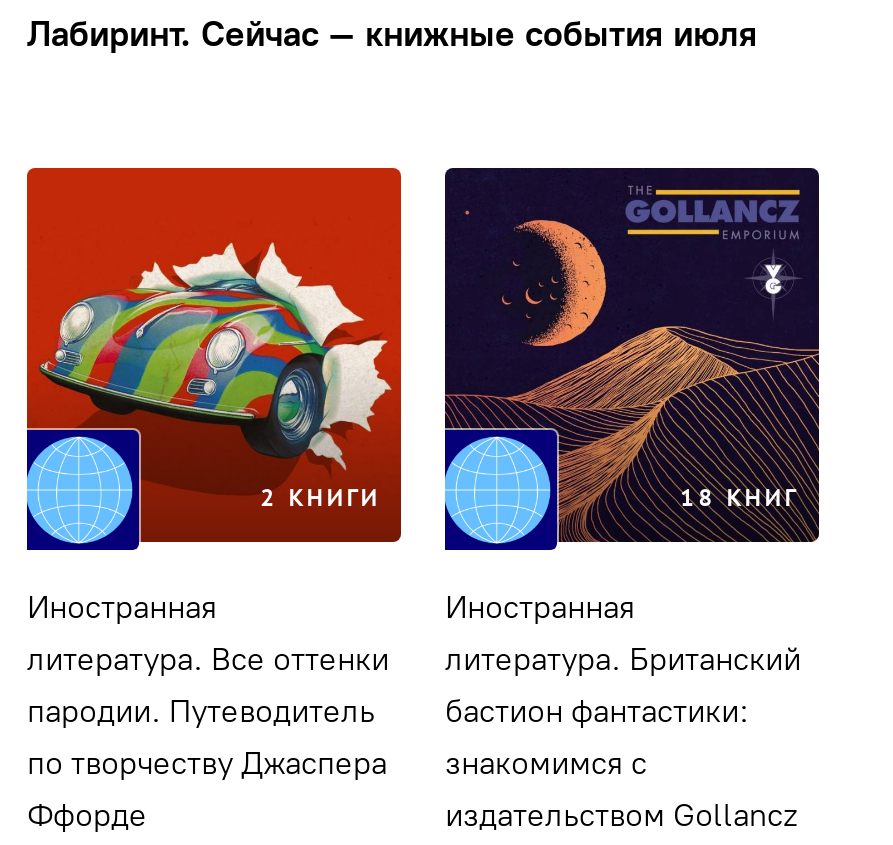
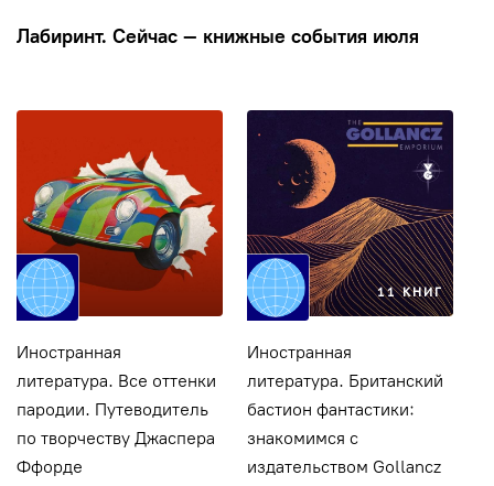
- 2 КНИГИ

- 18 КНИГ
+ 11 КНИГ
